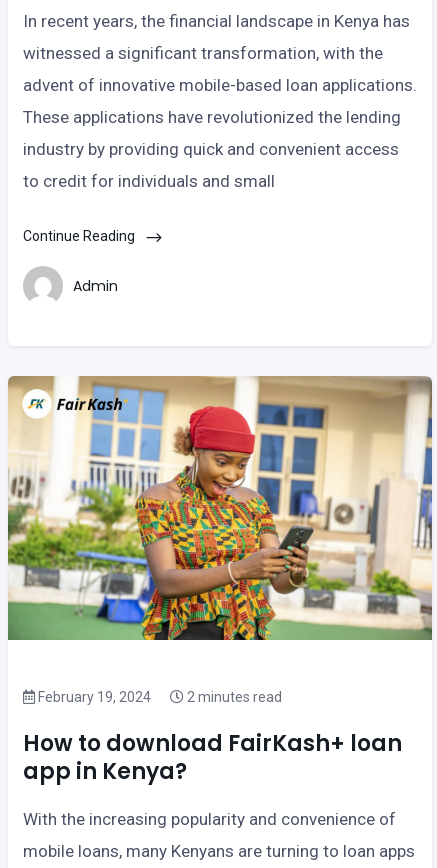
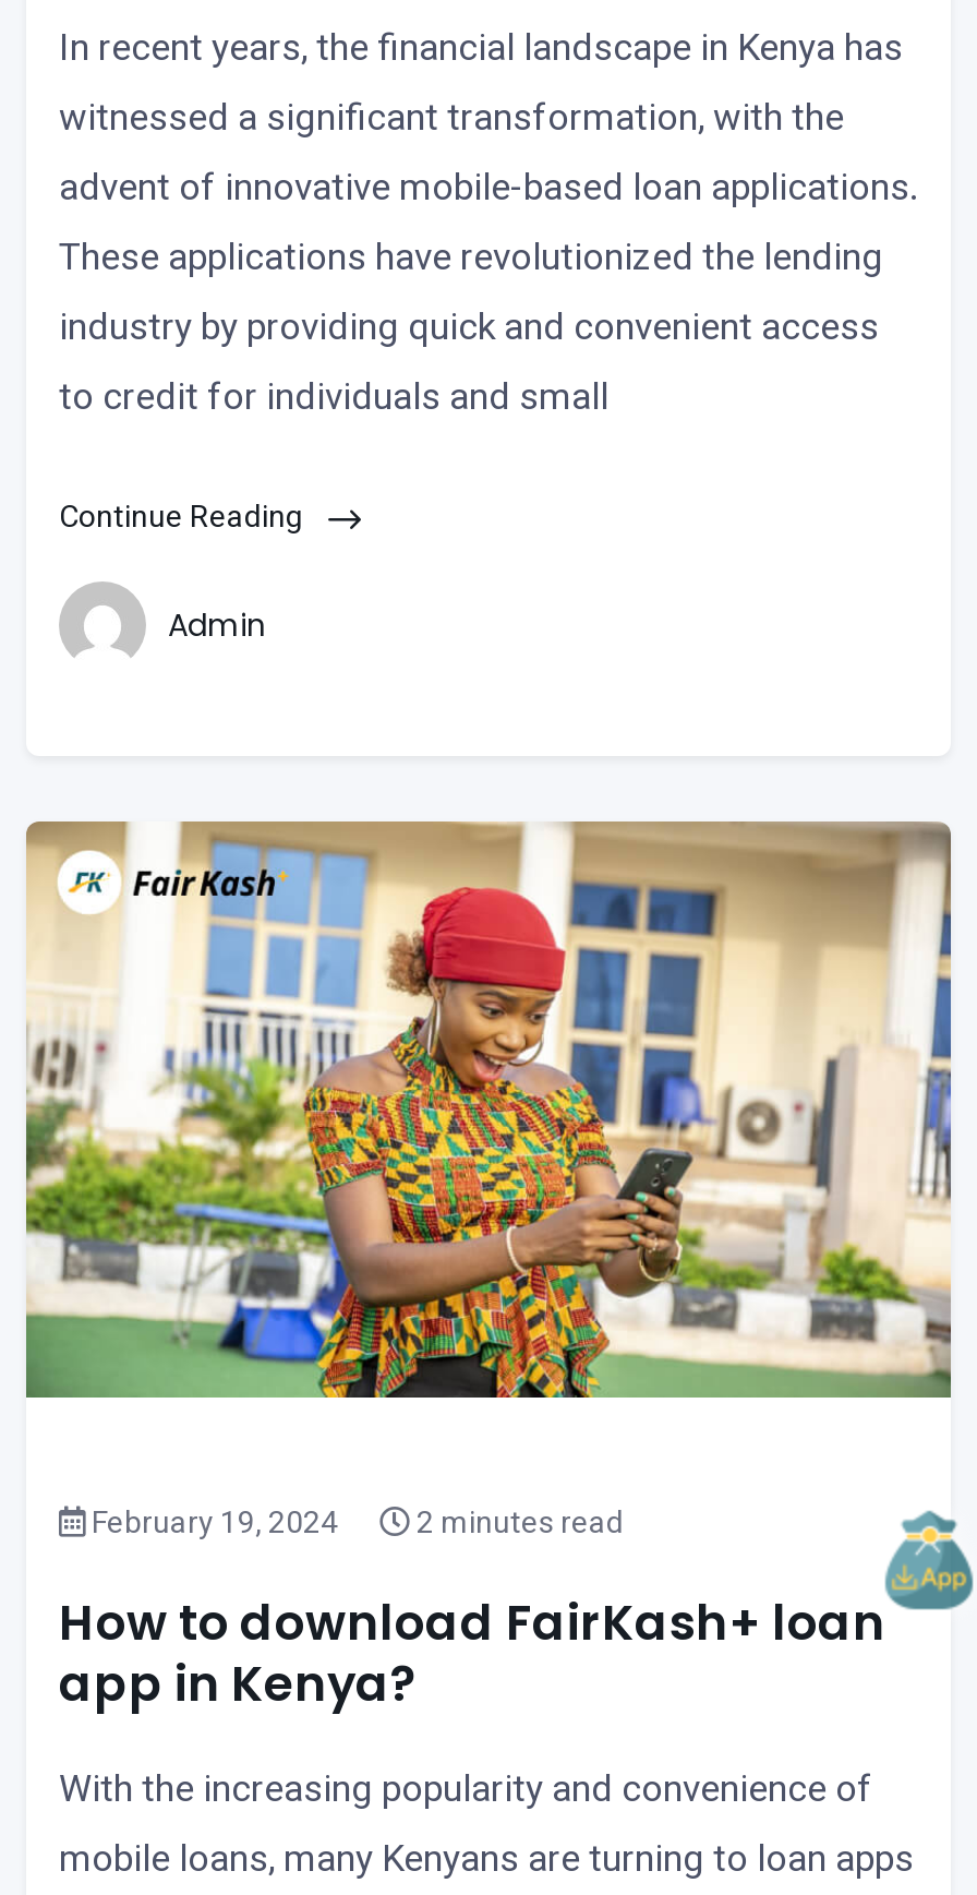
+ [image]
